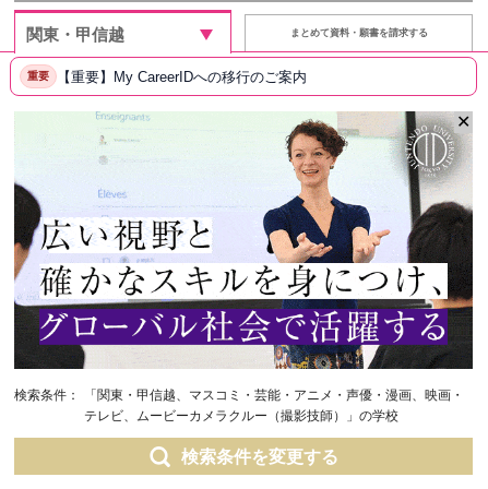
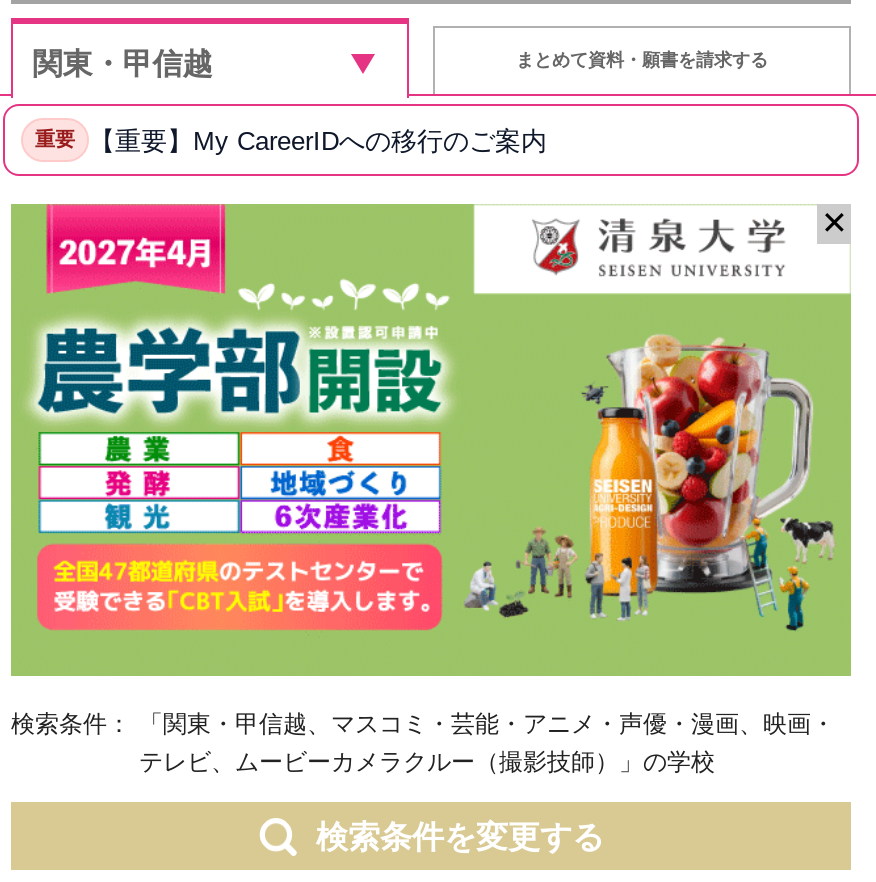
- [image]
+ [image]
